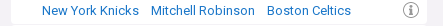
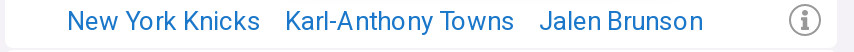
- Mitchell Robinson
- Boston Celtics
+ Karl-Anthony Towns
+ Jalen Brunson
